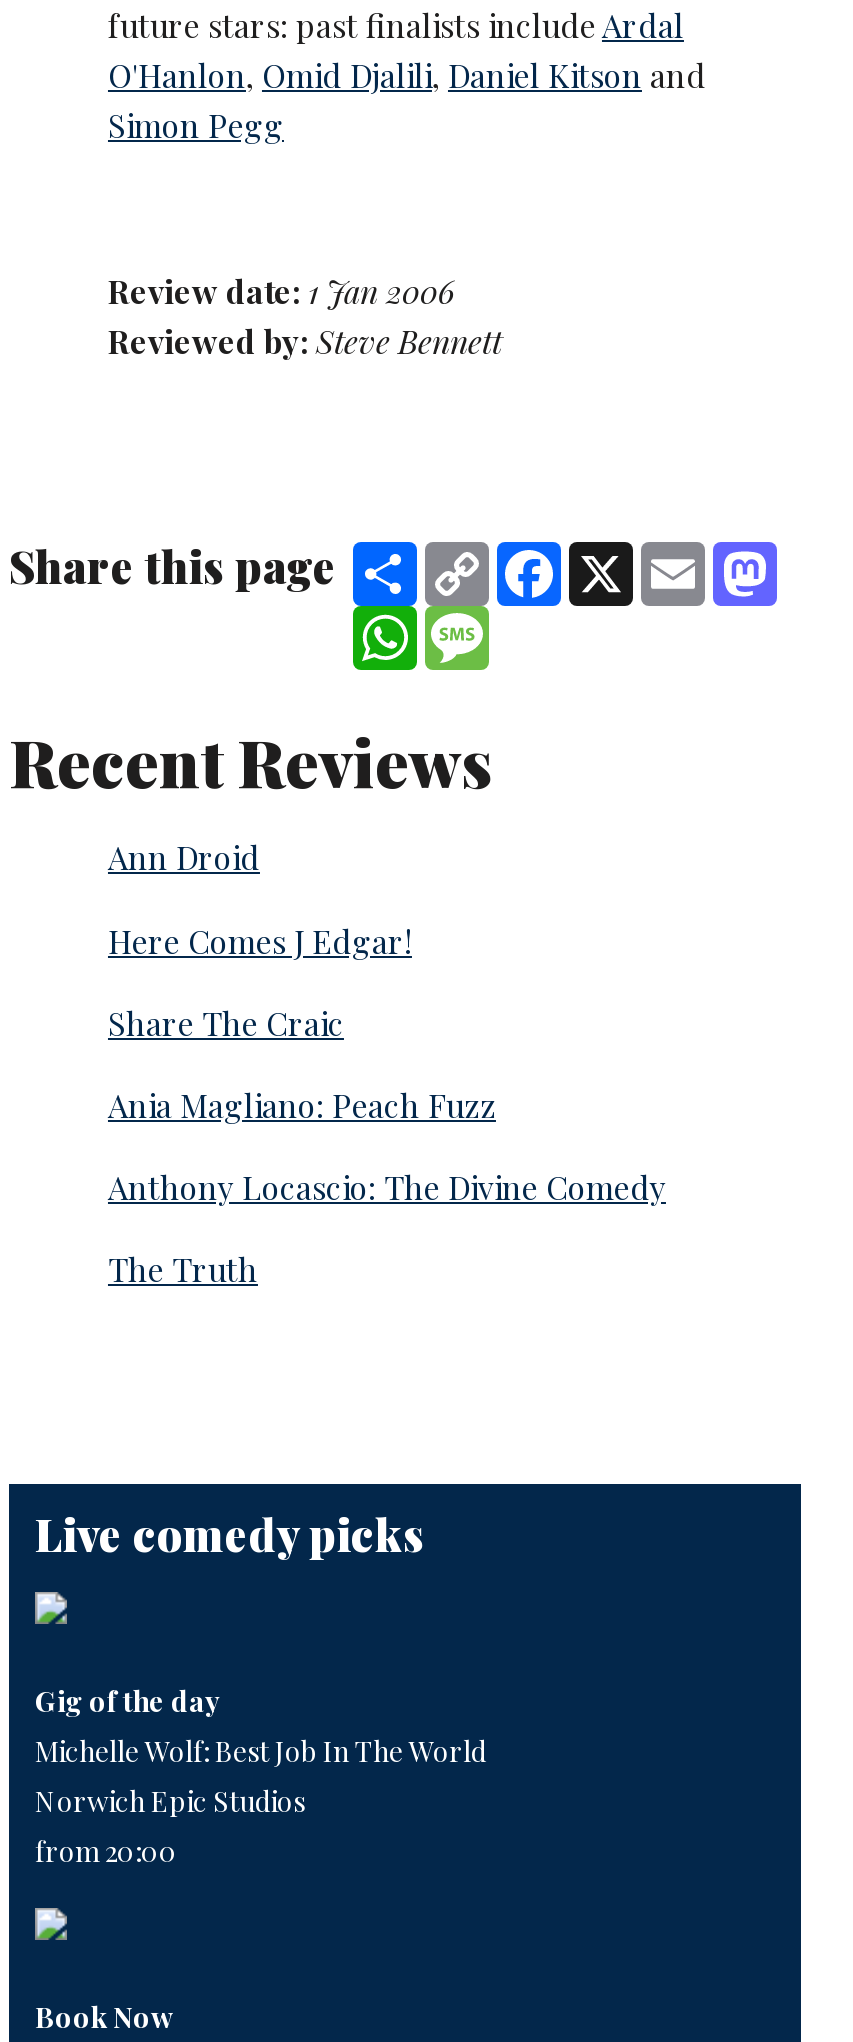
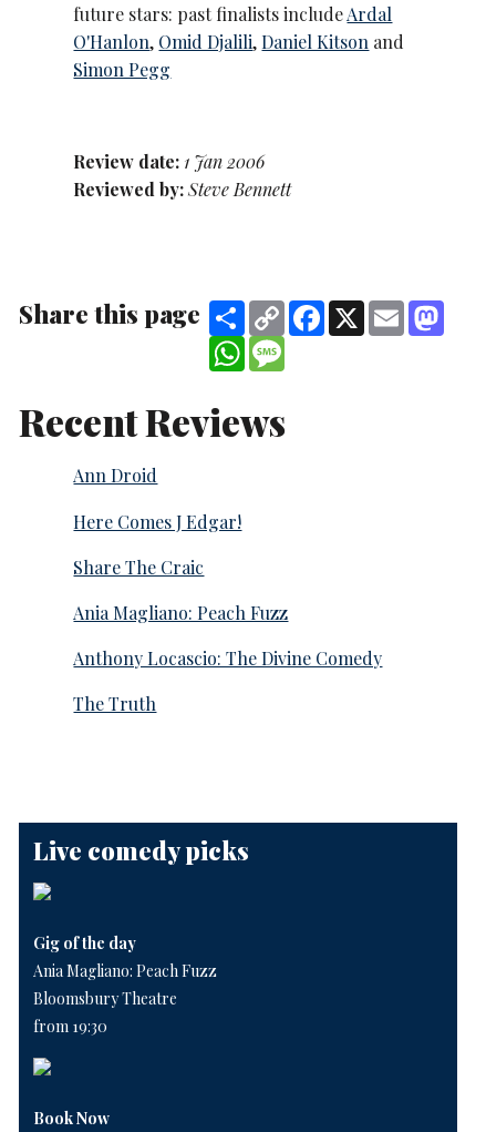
- Michelle Wolf: Best Job In The World
- Norwich Epic Studios
- from 20:00
+ Ania Magliano: Peach Fuzz
+ Bloomsbury Theatre
+ from 19:30
